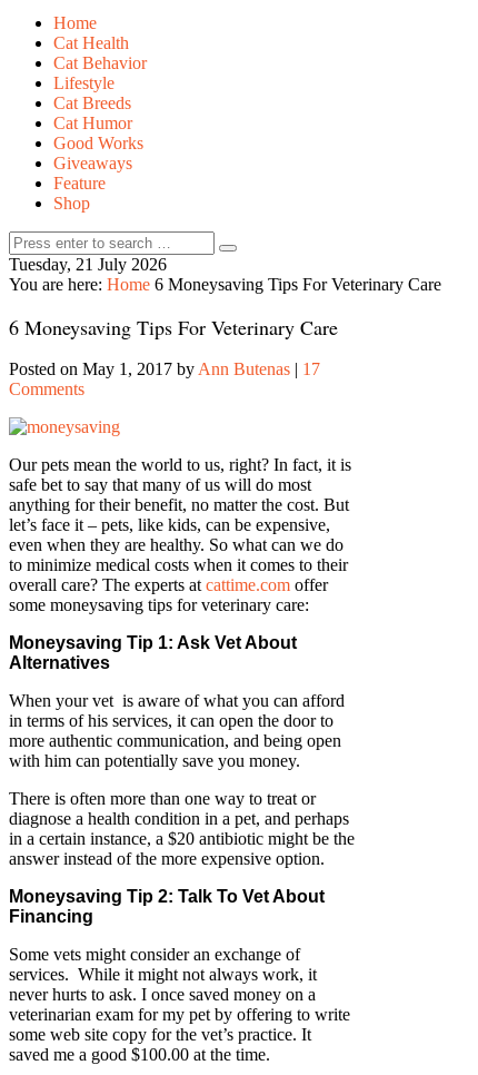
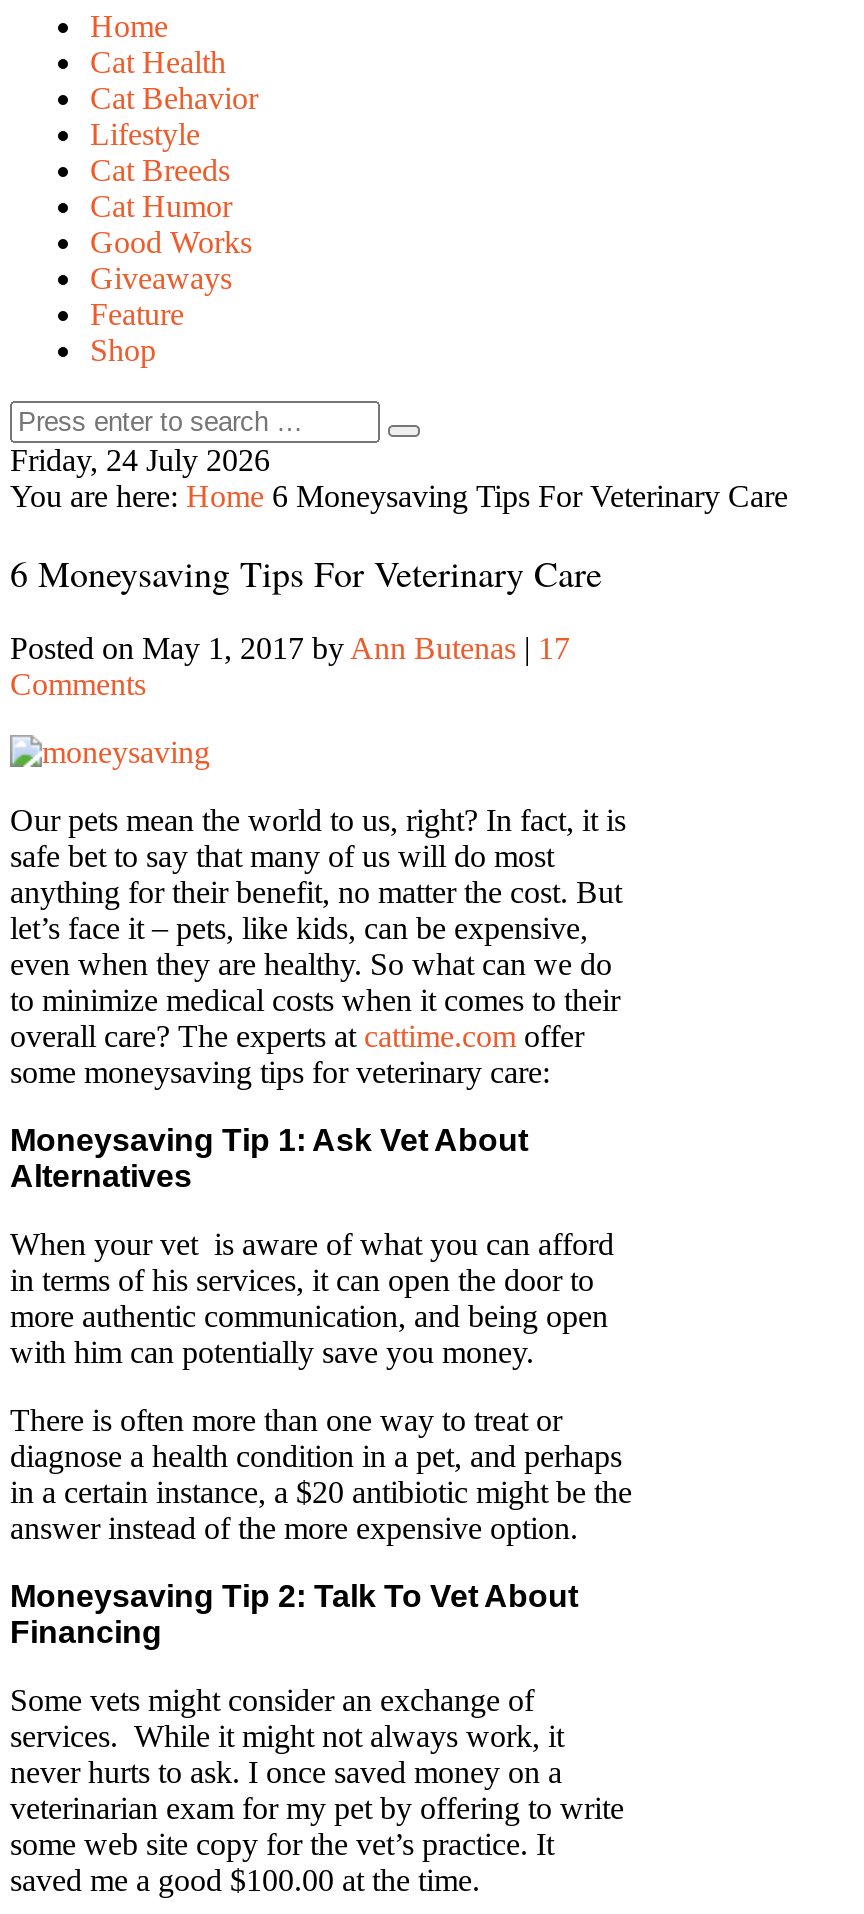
- Tuesday, 21 July 2026
+ Friday, 24 July 2026
